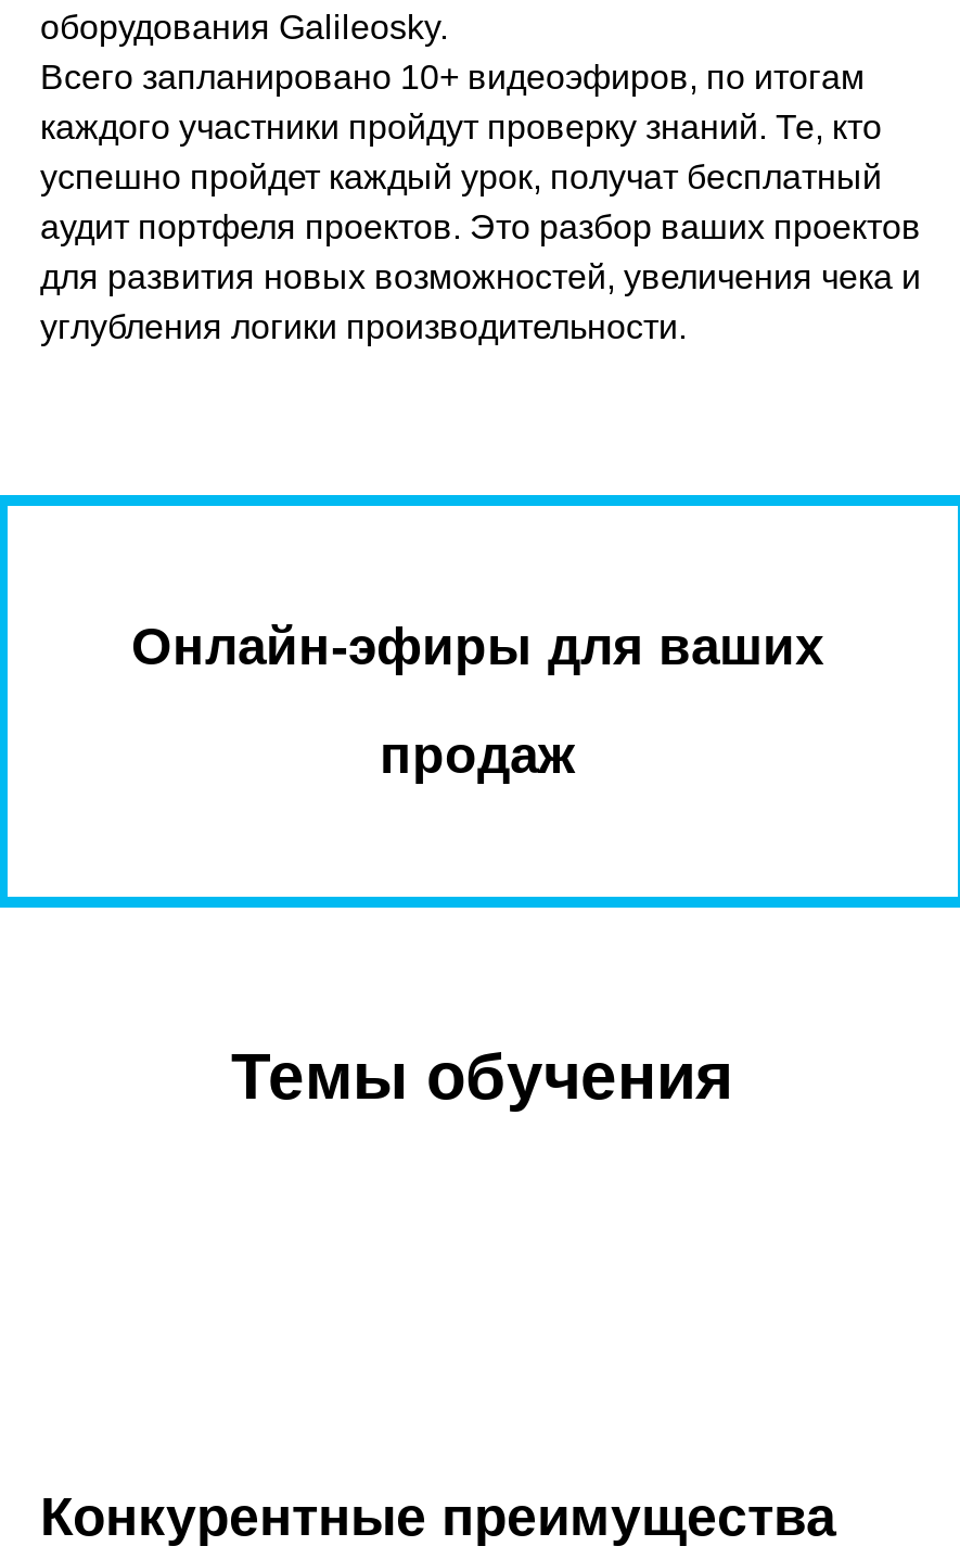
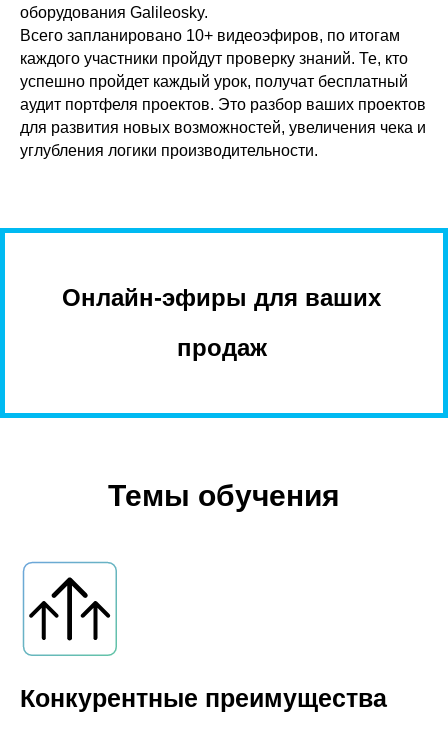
+ [image]
